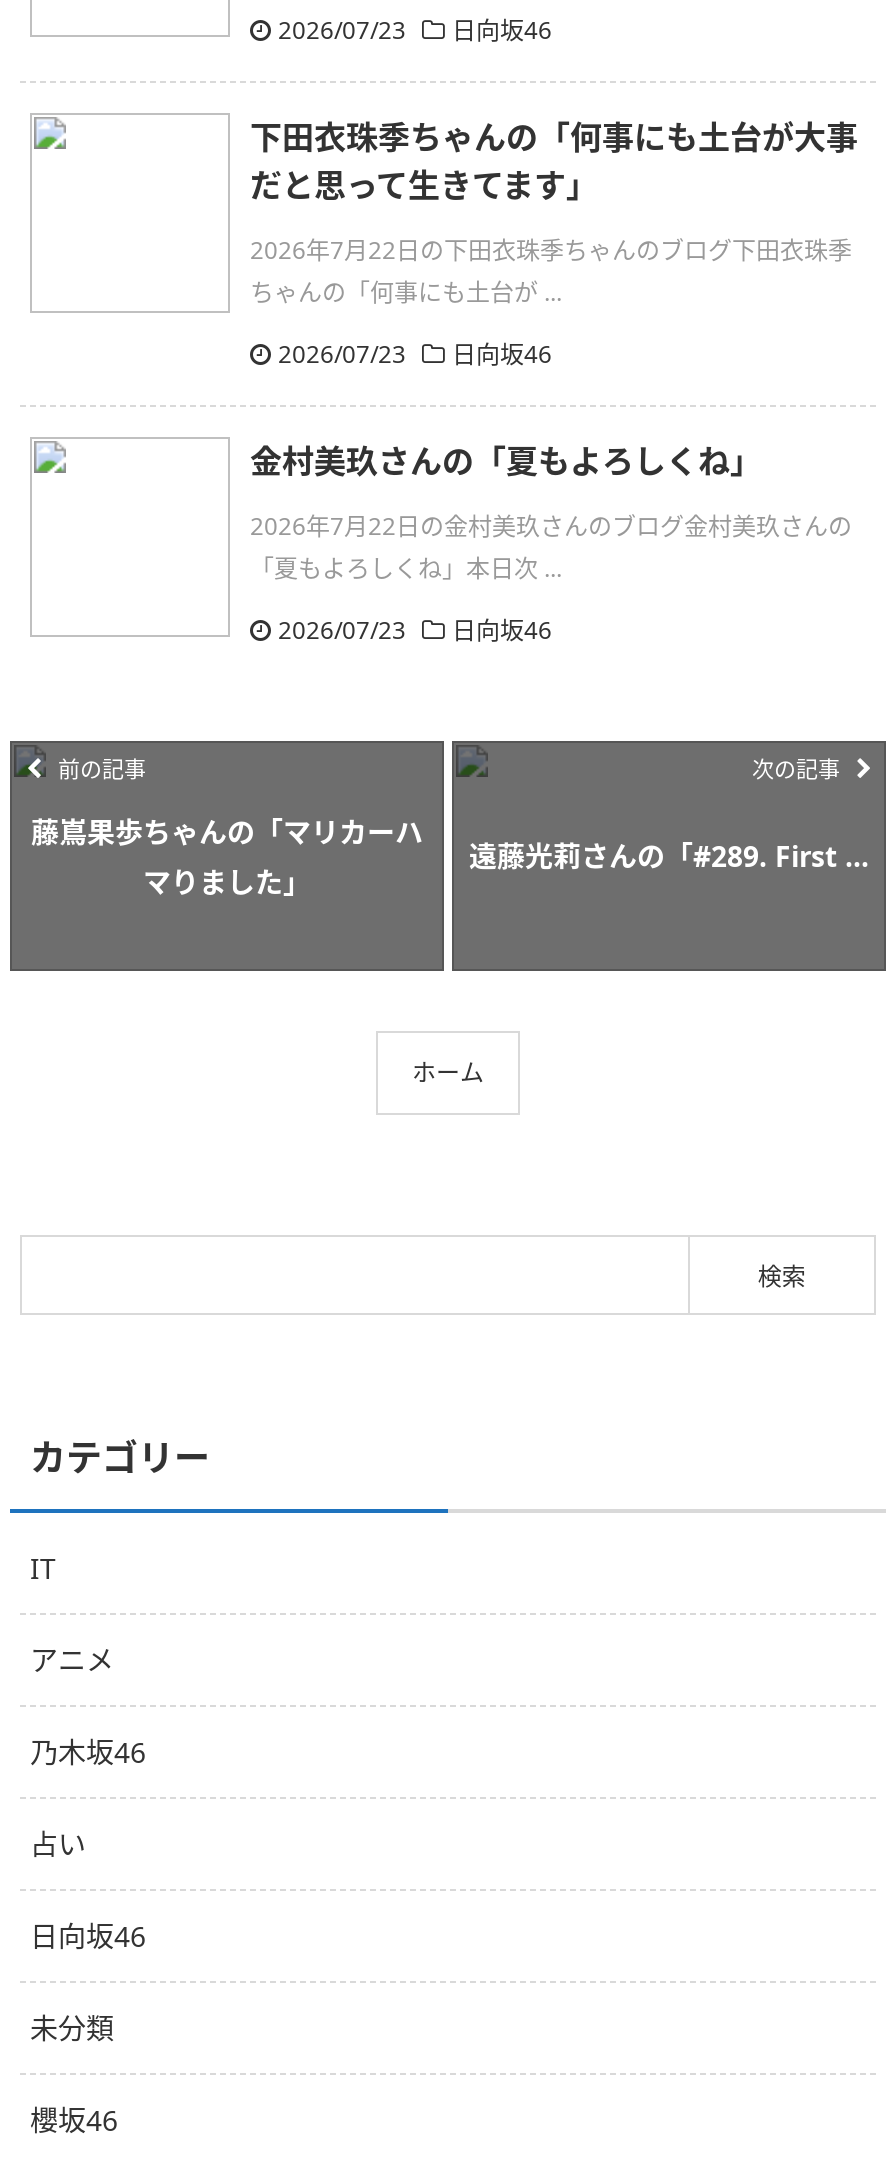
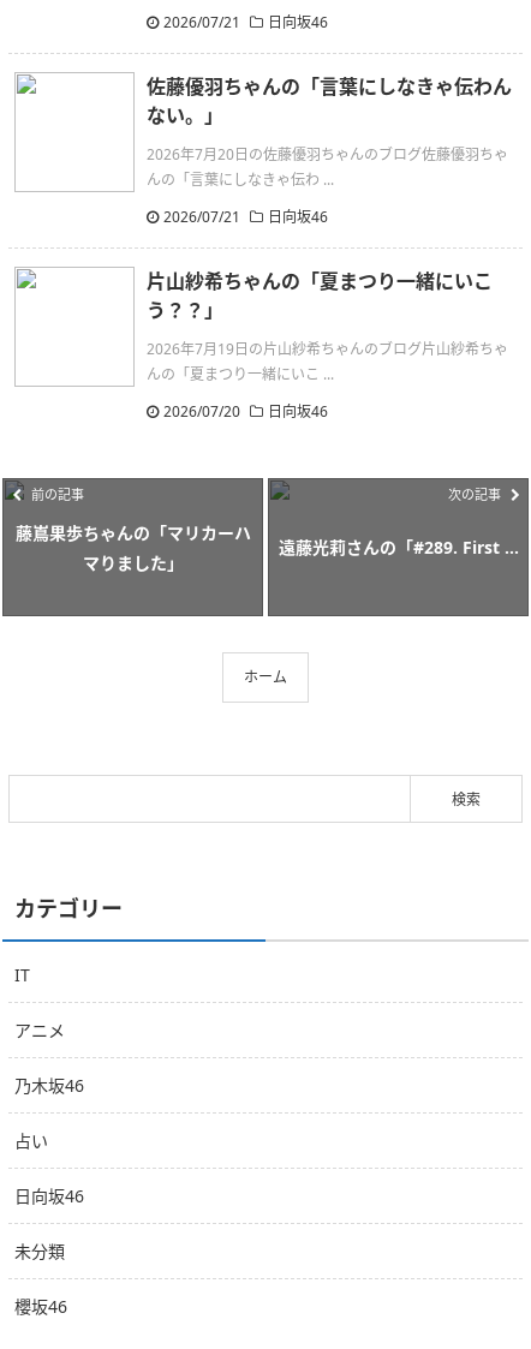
- 2026/07/23 日向坂46
+ 2026/07/21 日向坂46

- 下田衣珠季ちゃんの「何事にも土台が大事
- だと思って生きてます」
+ 佐藤優羽ちゃんの「言葉にしなきゃ伝わん
+ ない。」

- 2026年7月22日の下田衣珠季ちゃんのブログ下田衣珠季
- ちゃんの「何事にも土台が ...
+ 2026年7月20日の佐藤優羽ちゃんのブログ佐藤優羽ちゃ
+ んの「言葉にしなきゃ伝わ ...

- 2026/07/23 日向坂46
+ 2026/07/21 日向坂46

- 金村美玖さんの「夏もよろしくね」
+ 片山紗希ちゃんの「夏まつり一緒にいこ
+ う？？」

- 2026年7月22日の金村美玖さんのブログ金村美玖さんの
- 「夏もよろしくね」本日次 ...
+ 2026年7月19日の片山紗希ちゃんのブログ片山紗希ちゃ
+ んの「夏まつり一緒にいこ ...

- 2026/07/23 日向坂46
+ 2026/07/20 日向坂46
